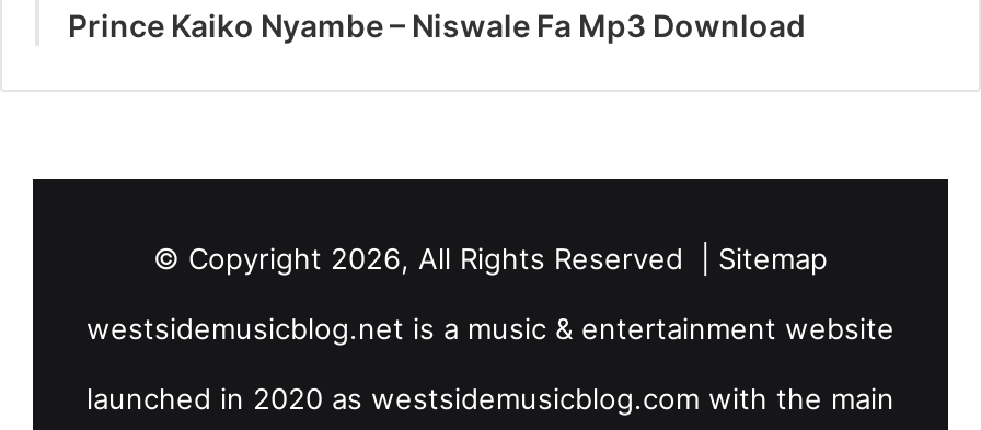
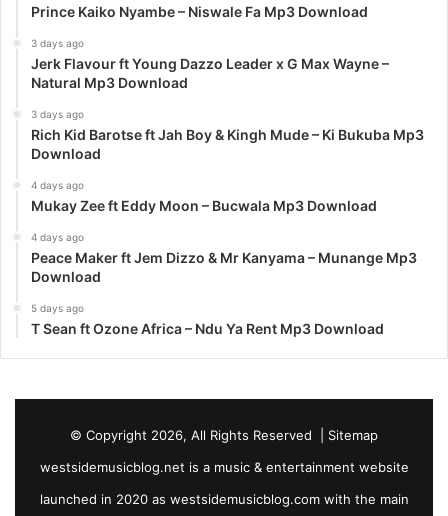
+ 3 days ago
+ Jerk Flavour ft Young Dazzo Leader x G Max Wayne –
+ Natural Mp3 Download
+ 3 days ago
+ Rich Kid Barotse ft Jah Boy & Kingh Mude – Ki Bukuba Mp3
+ Download
+ 4 days ago
+ Mukay Zee ft Eddy Moon – Bucwala Mp3 Download
+ 4 days ago
+ Peace Maker ft Jem Dizzo & Mr Kanyama – Munange Mp3
+ Download
+ 5 days ago
+ T Sean ft Ozone Africa – Ndu Ya Rent Mp3 Download
